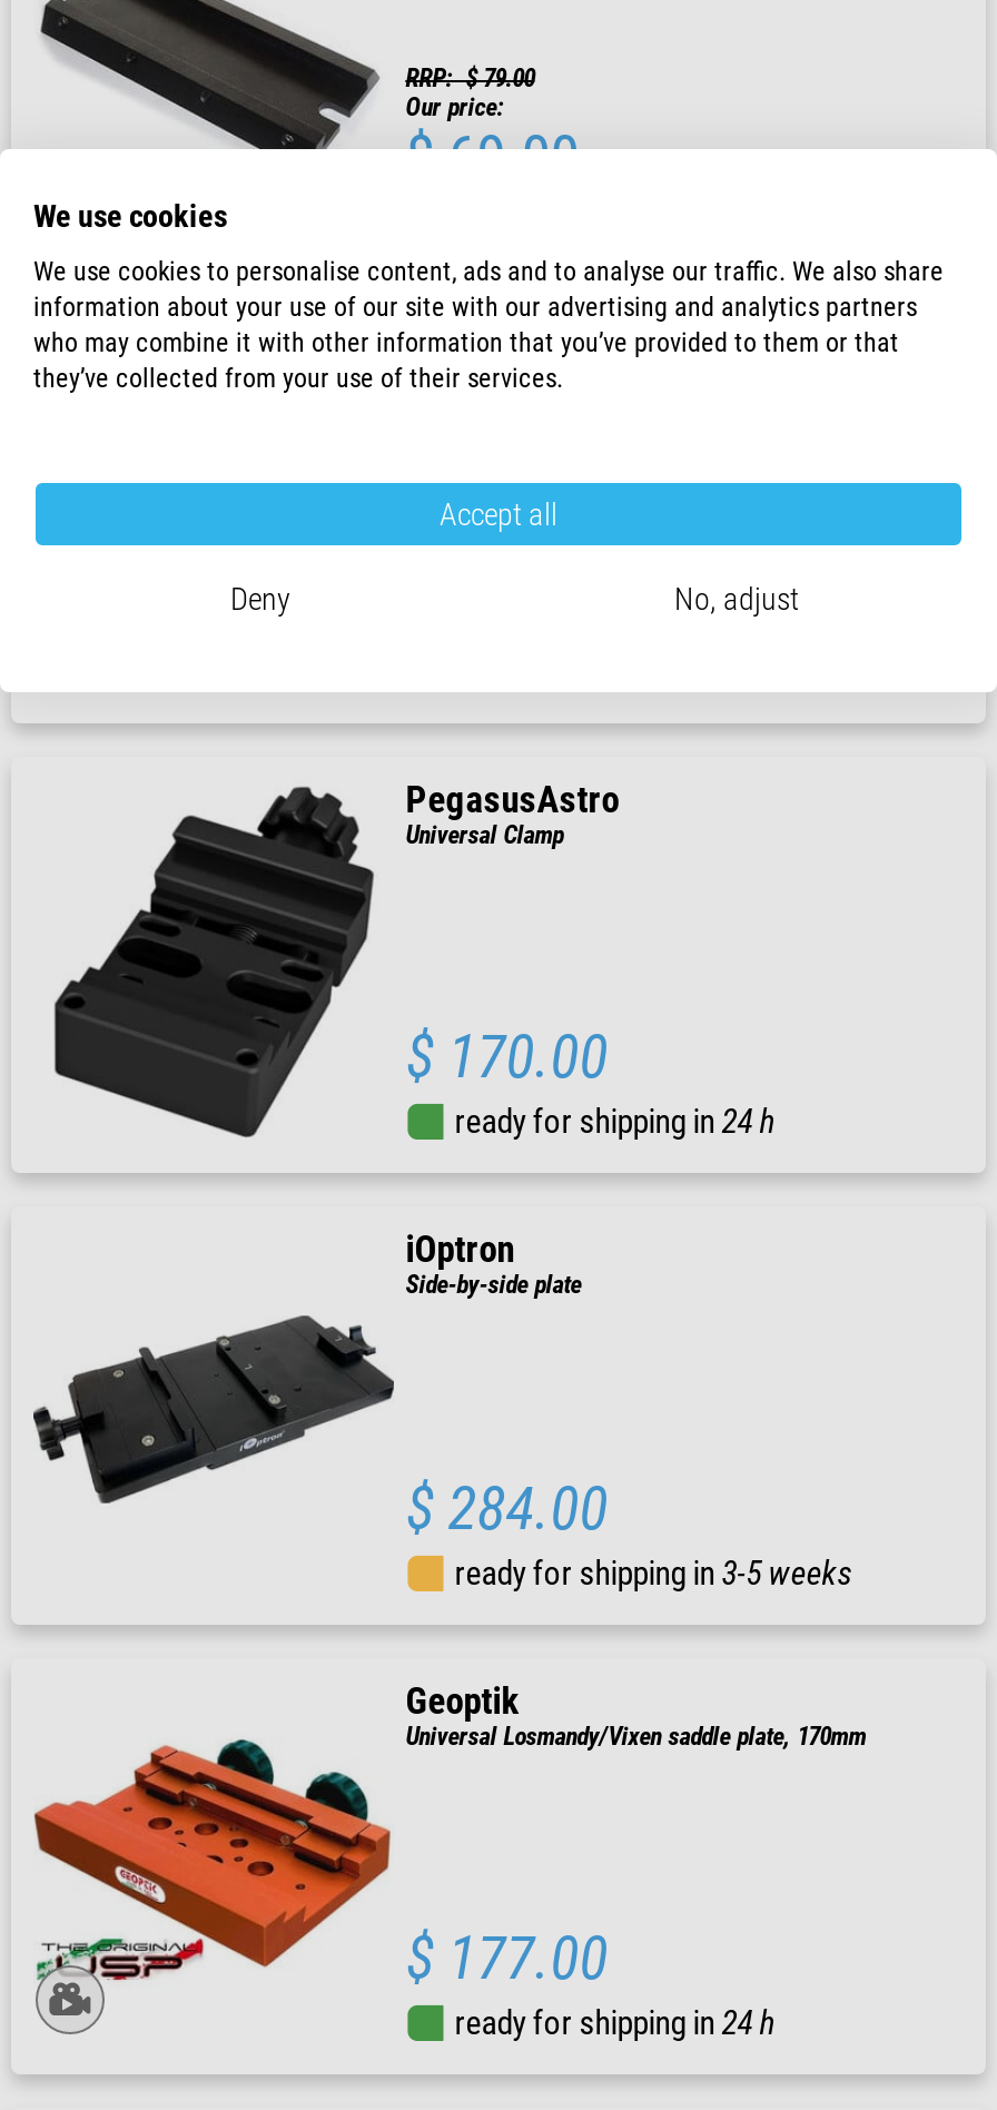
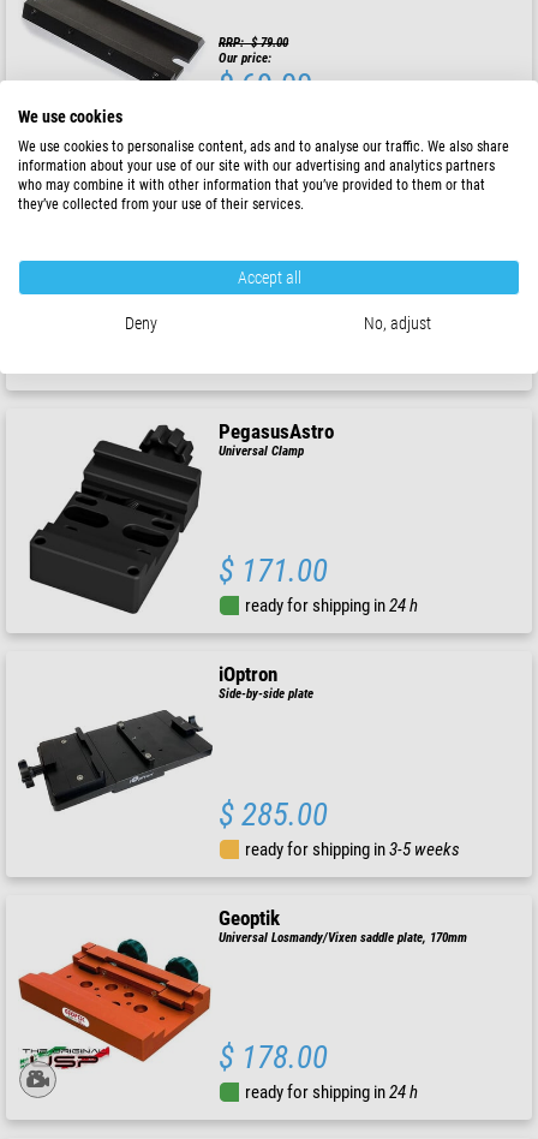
- $ 170.00
+ $ 171.00

- $ 284.00
+ $ 285.00

- $ 177.00
+ $ 178.00
